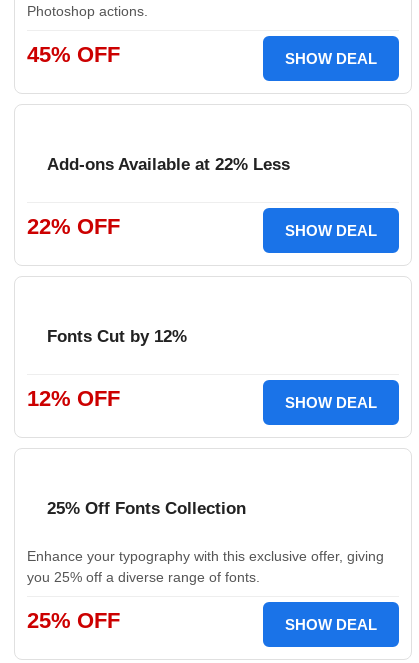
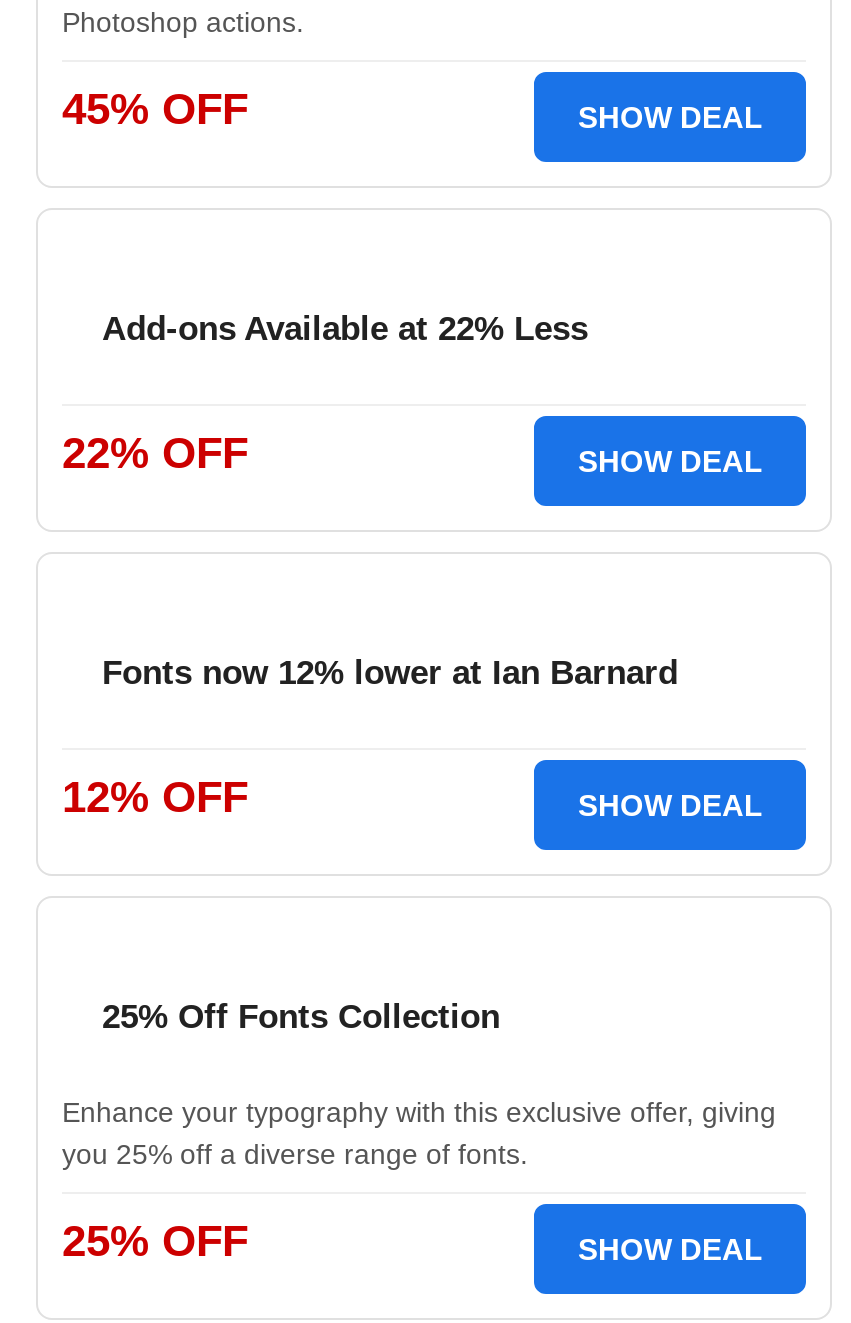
- Fonts Cut by 12%
+ Fonts now 12% lower at Ian Barnard
